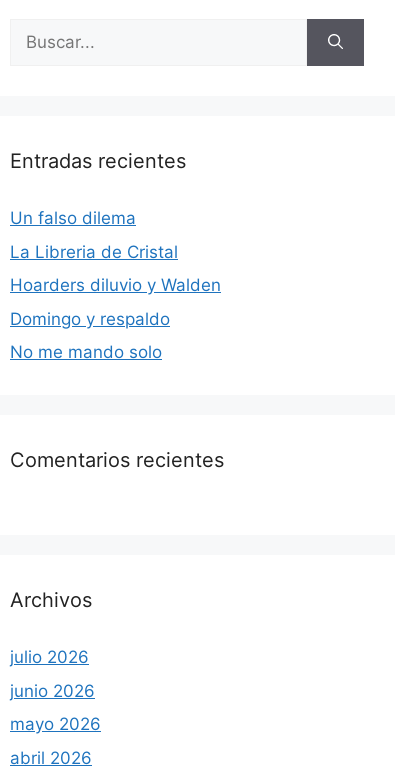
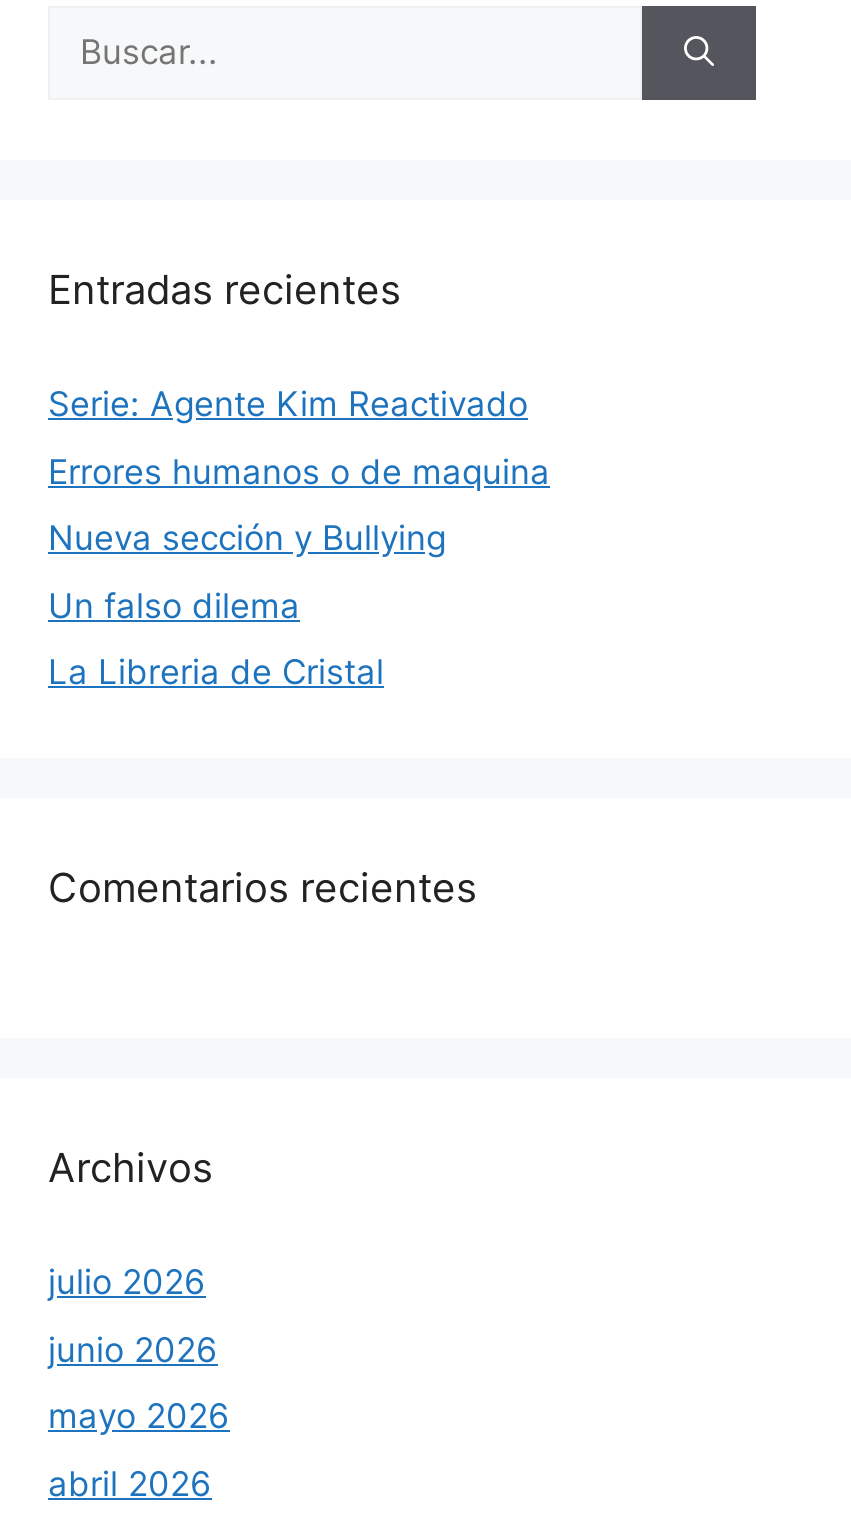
+ Serie: Agente Kim Reactivado
+ Errores humanos o de maquina
+ Nueva sección y Bullying

moved down: Un falso dilema | La Libreria de Cristal

- Hoarders diluvio y Walden
- Domingo y respaldo
- No me mando solo
